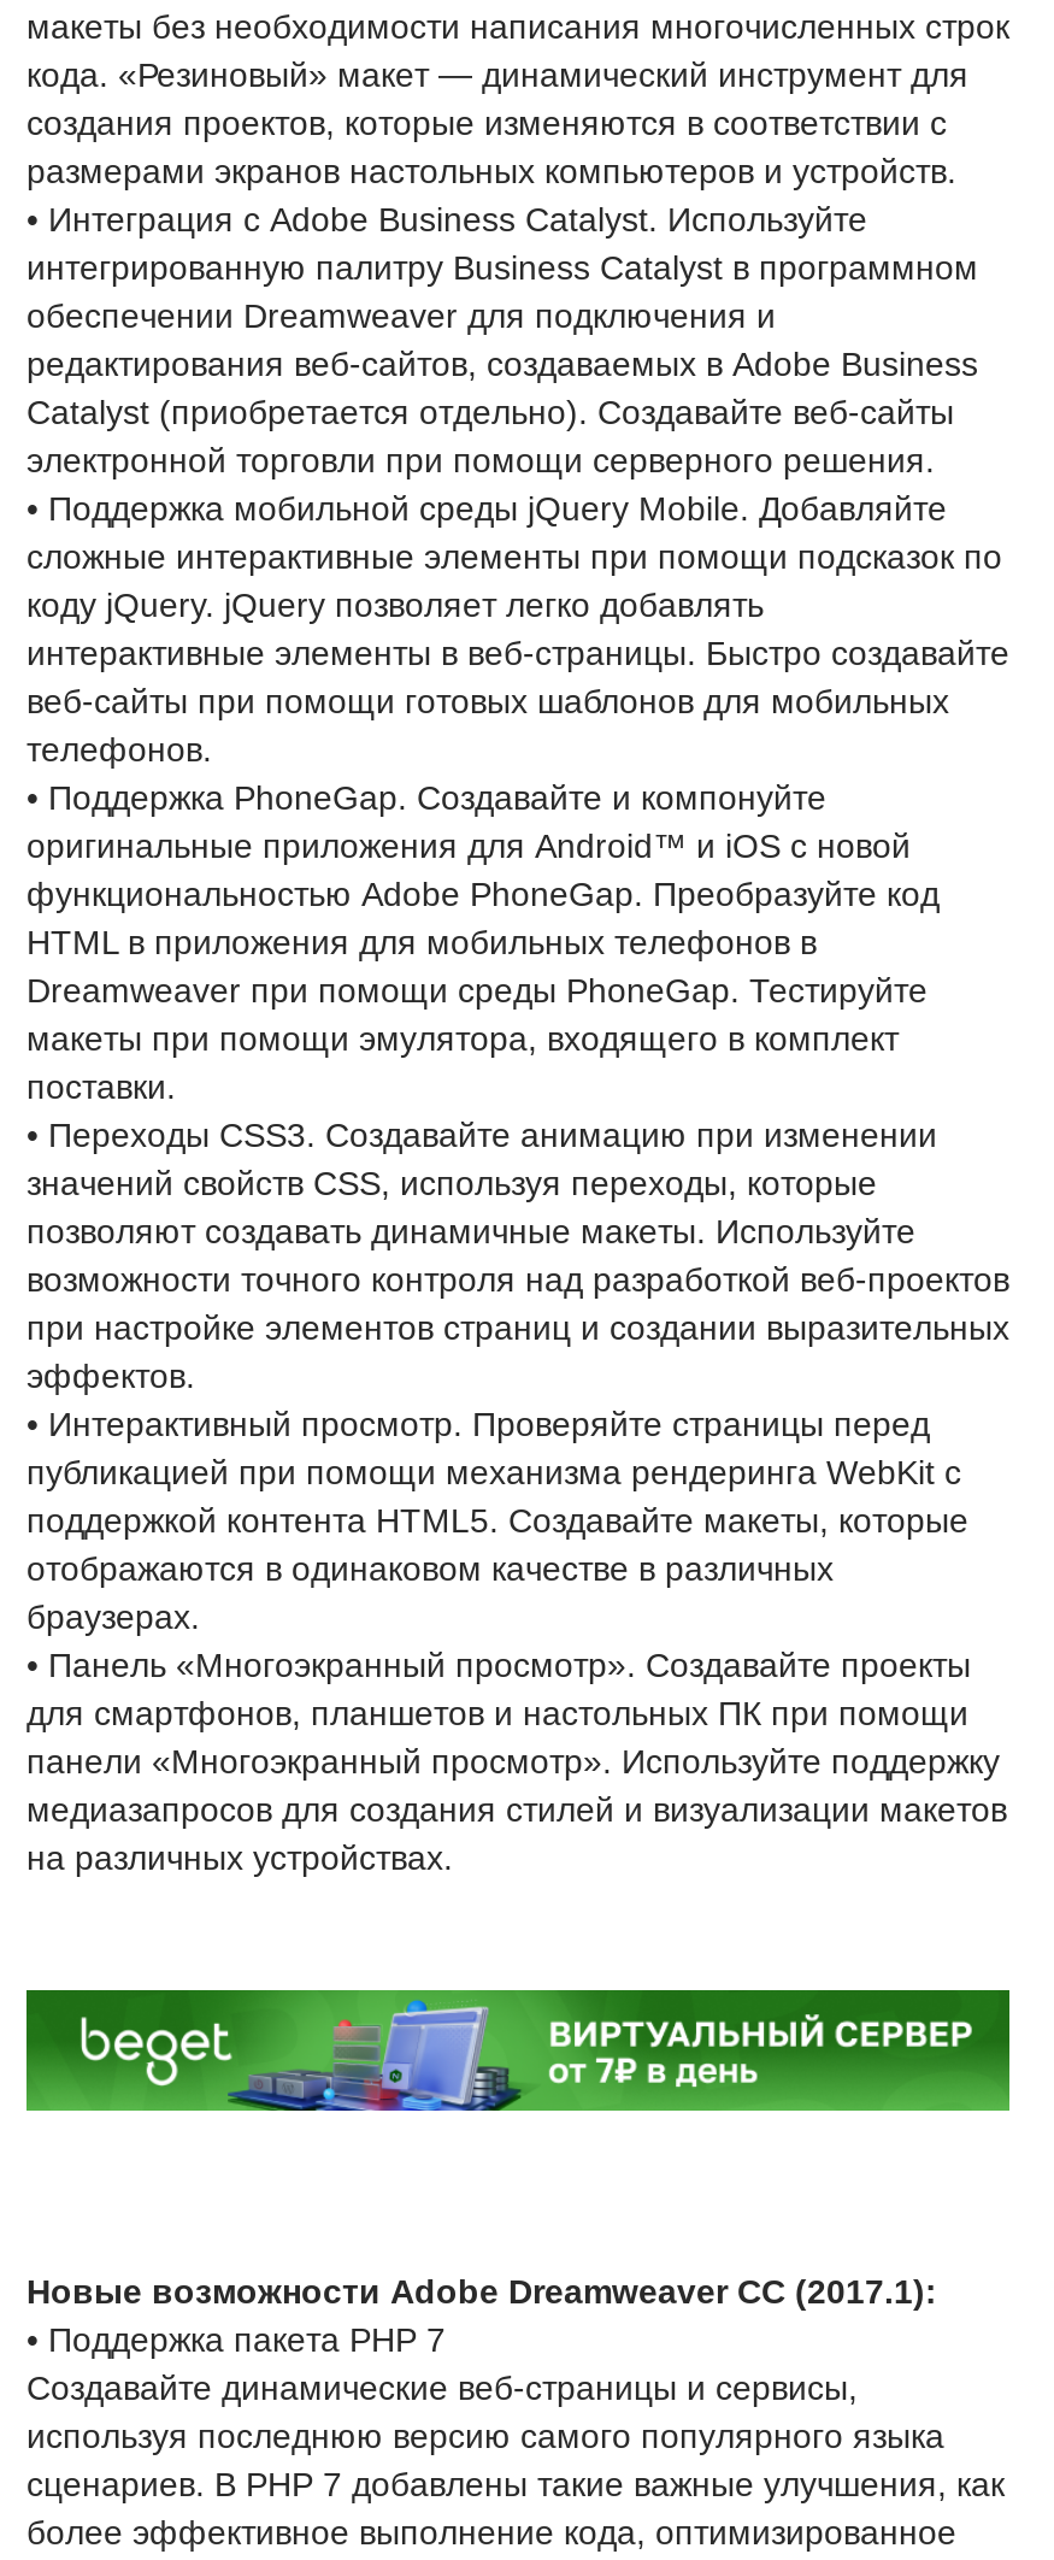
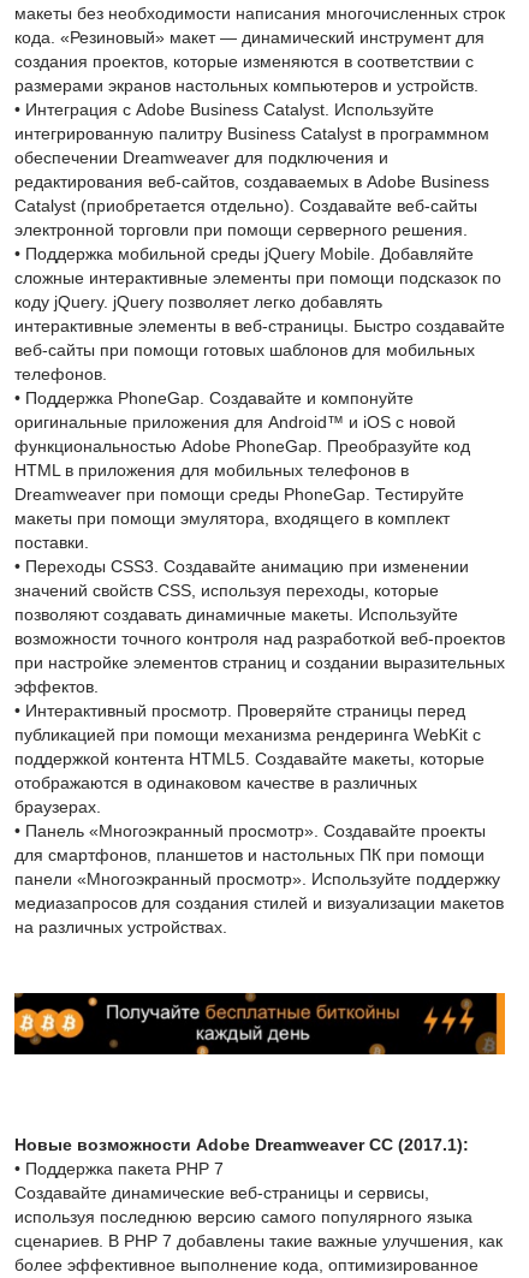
- [image]
+ [image]
